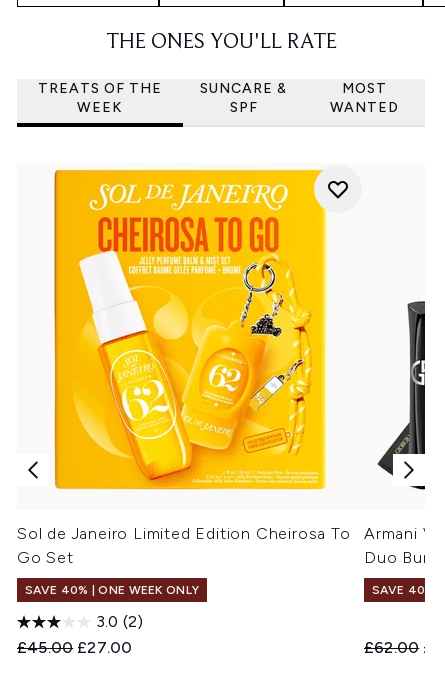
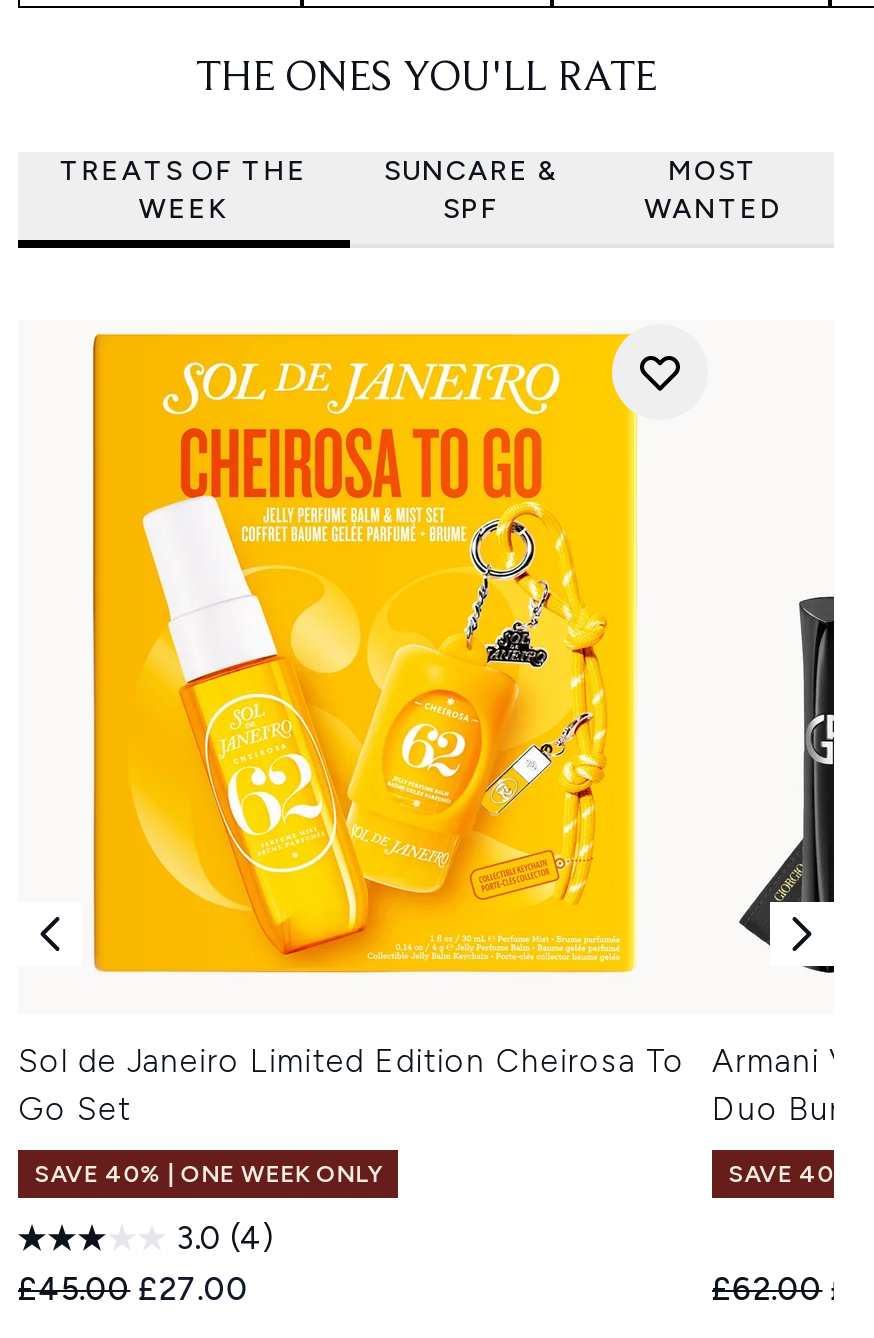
- 3.0 (2)
+ 3.0 (4)
